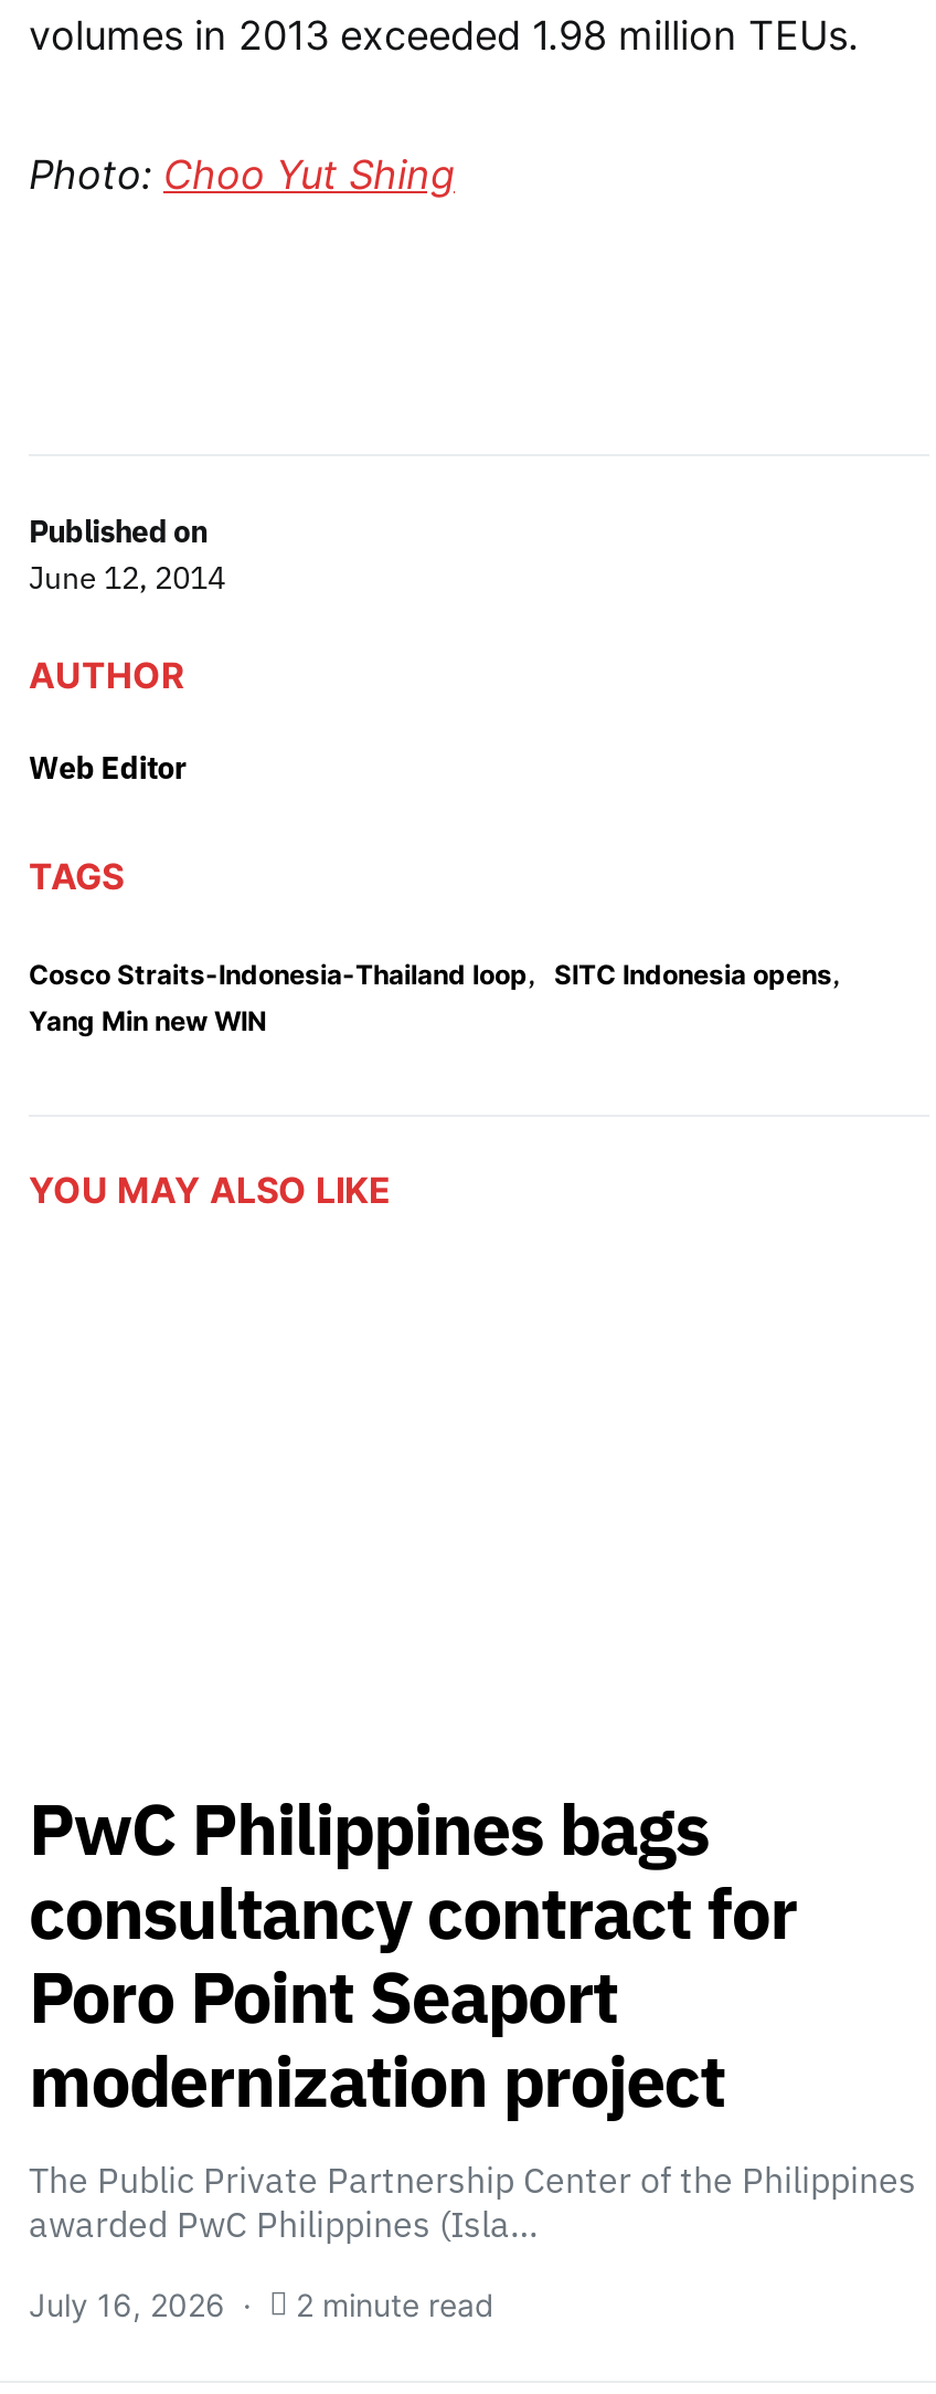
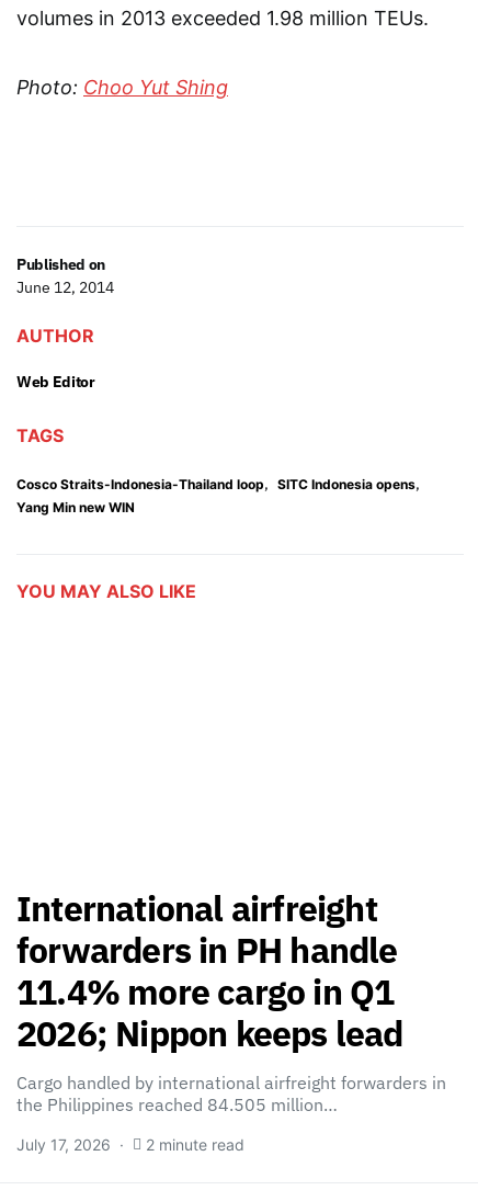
- PwC Philippines bags
- consultancy contract for
- Poro Point Seaport
- modernization project
- The Public Private Partnership Center of the Philippines
- awarded PwC Philippines (Isla…
+ International airfreight
+ forwarders in PH handle
+ 11.4% more cargo in Q1
+ 2026; Nippon keeps lead
+ Cargo handled by international airfreight forwarders in
+ the Philippines reached 84.505 million…

- July 16, 2026 2 minute read
+ July 17, 2026 2 minute read
